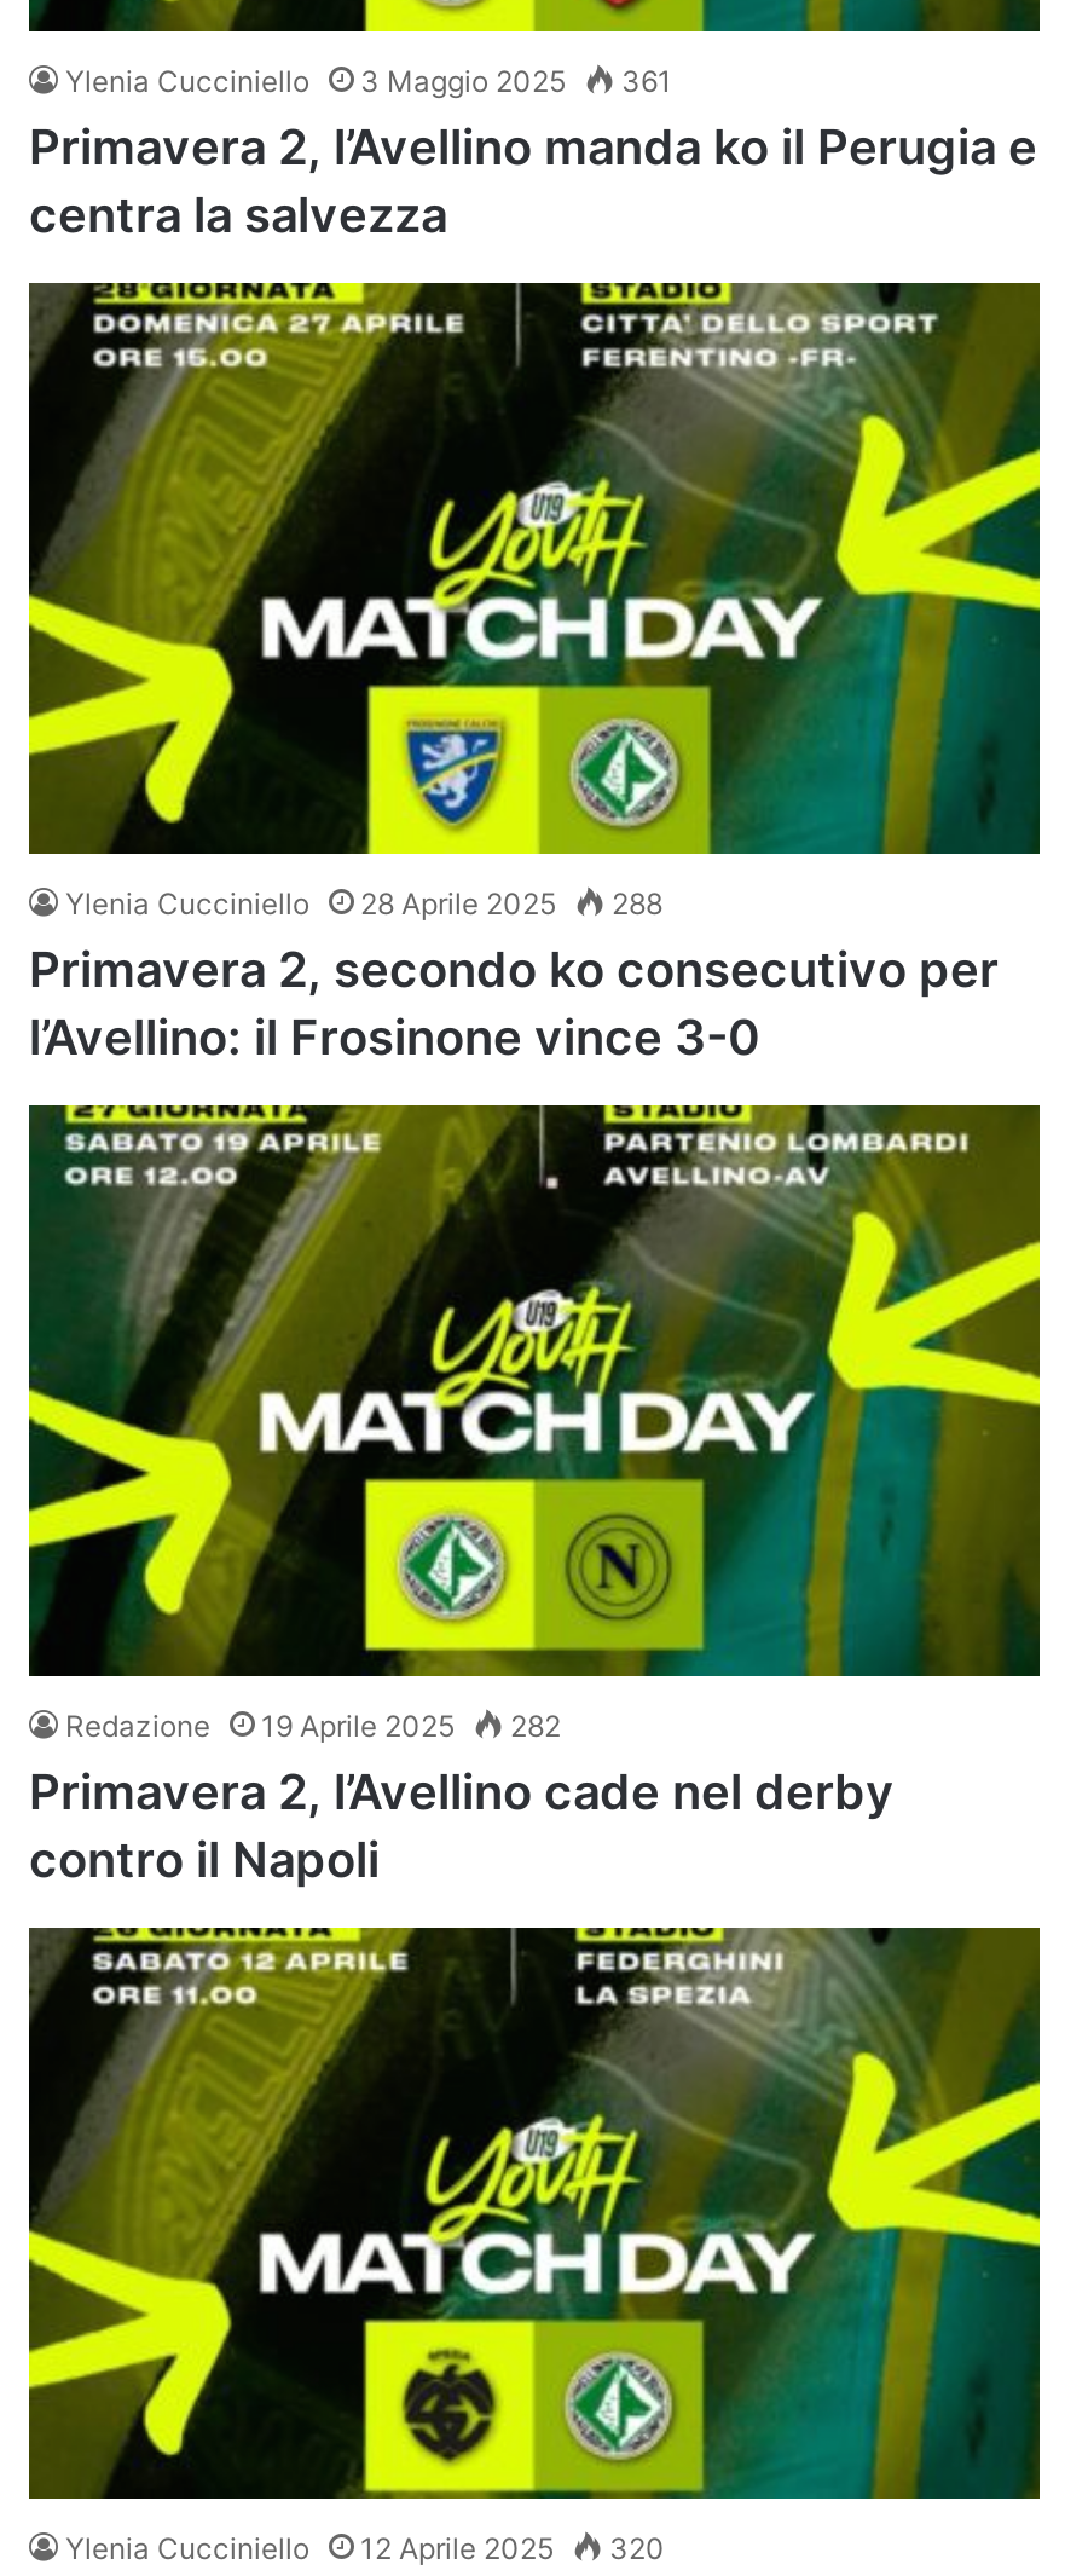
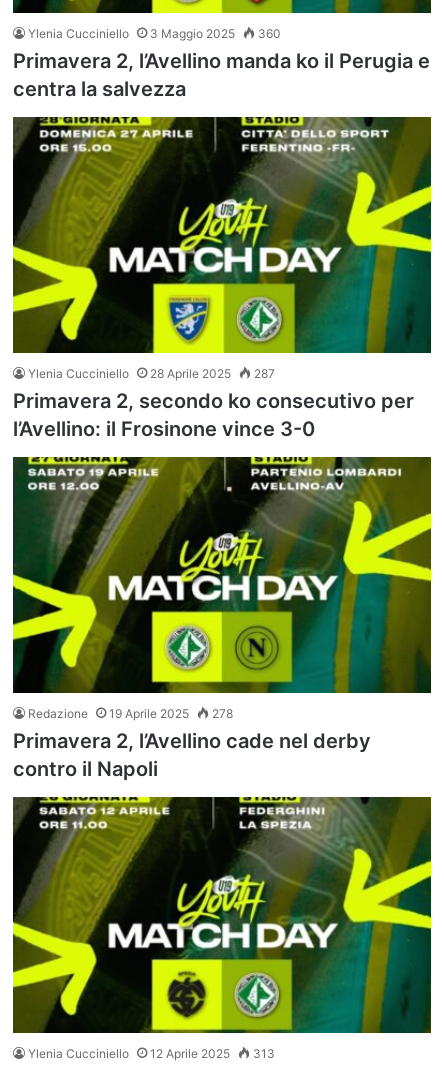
- Ylenia Cucciniello 3 Maggio 2025 361
+ Ylenia Cucciniello 3 Maggio 2025 360

- Ylenia Cucciniello 28 Aprile 2025 288
+ Ylenia Cucciniello 28 Aprile 2025 287

- Redazione 19 Aprile 2025 282
+ Redazione 19 Aprile 2025 278

- Ylenia Cucciniello 12 Aprile 2025 320
+ Ylenia Cucciniello 12 Aprile 2025 313
